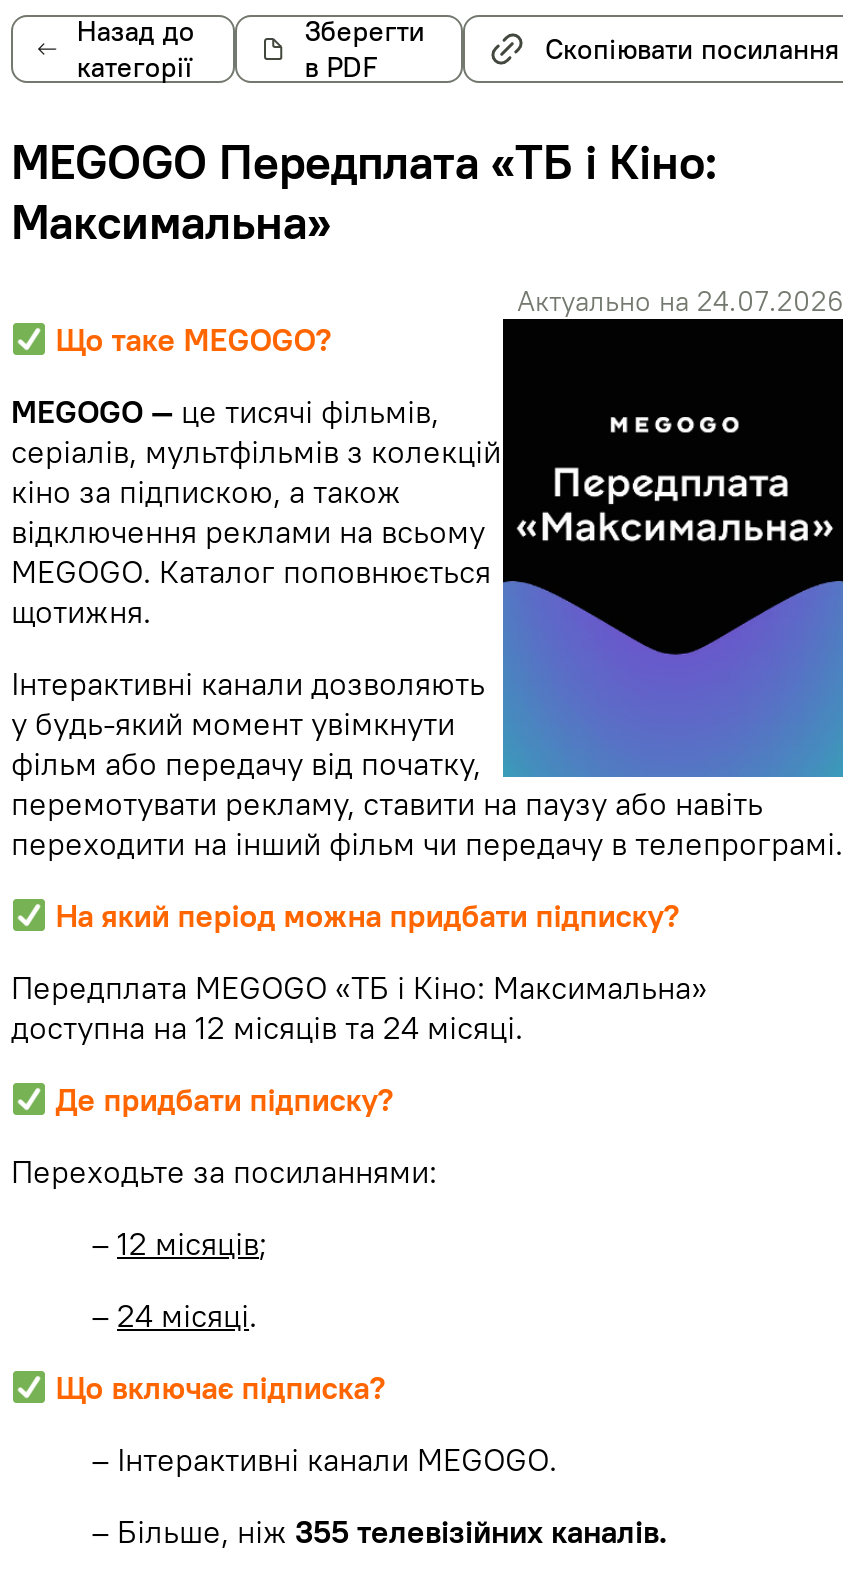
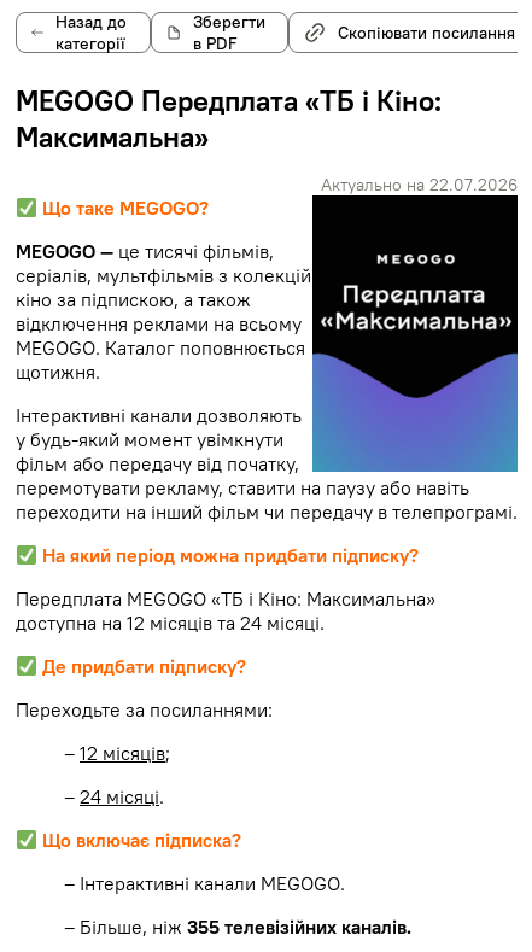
- Актуально на 24.07.2026
+ Актуально на 22.07.2026
